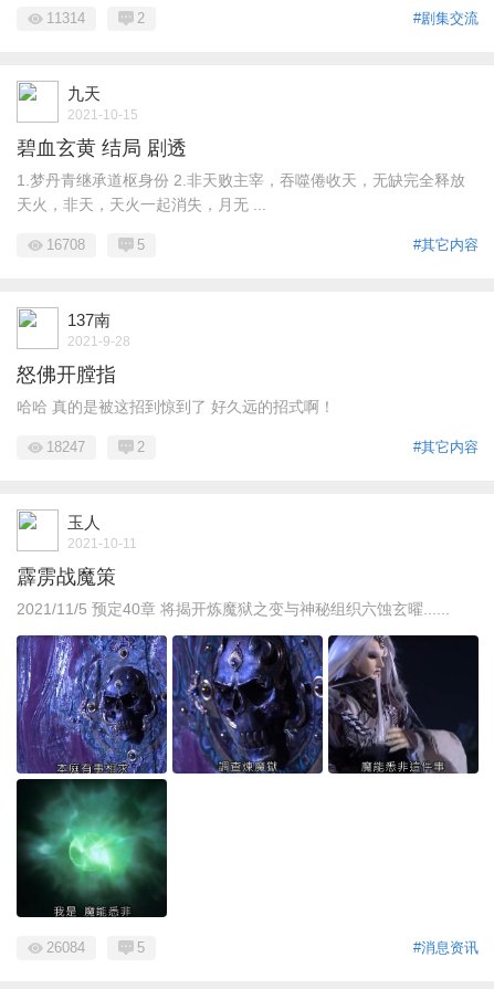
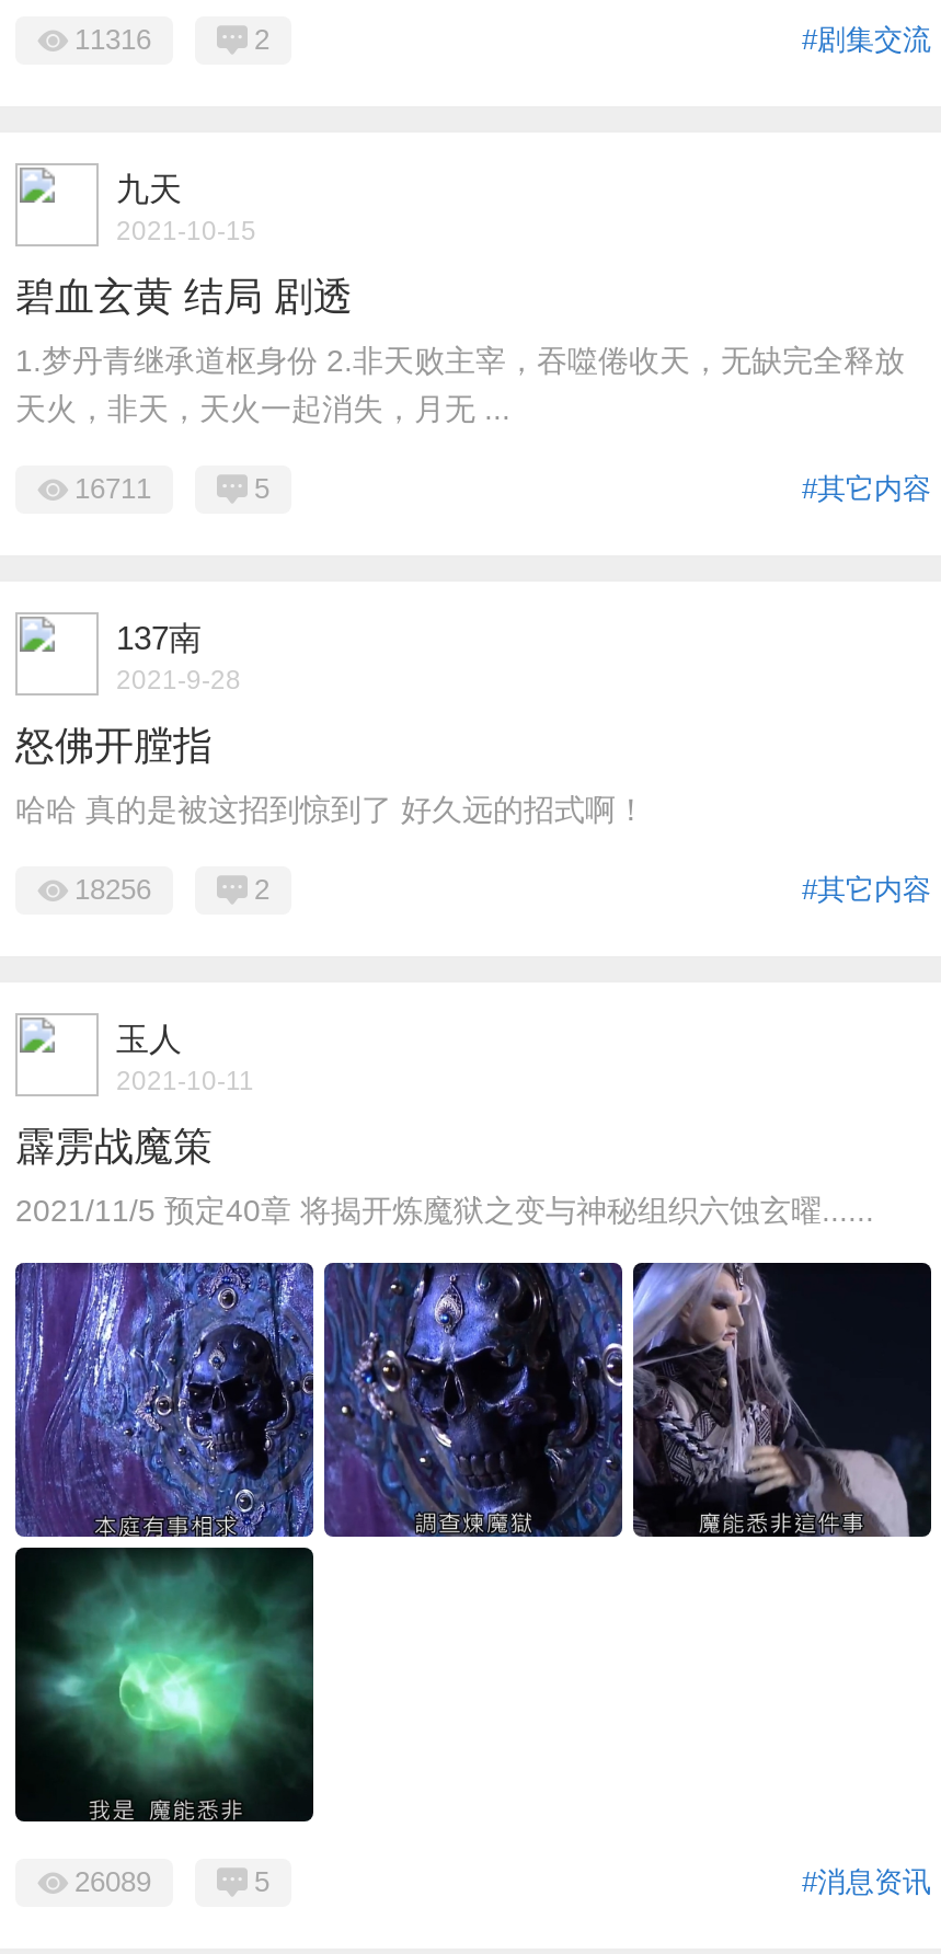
- 11314
+ 11316

- 16708
+ 16711

- 18247
+ 18256

- 26084
+ 26089
